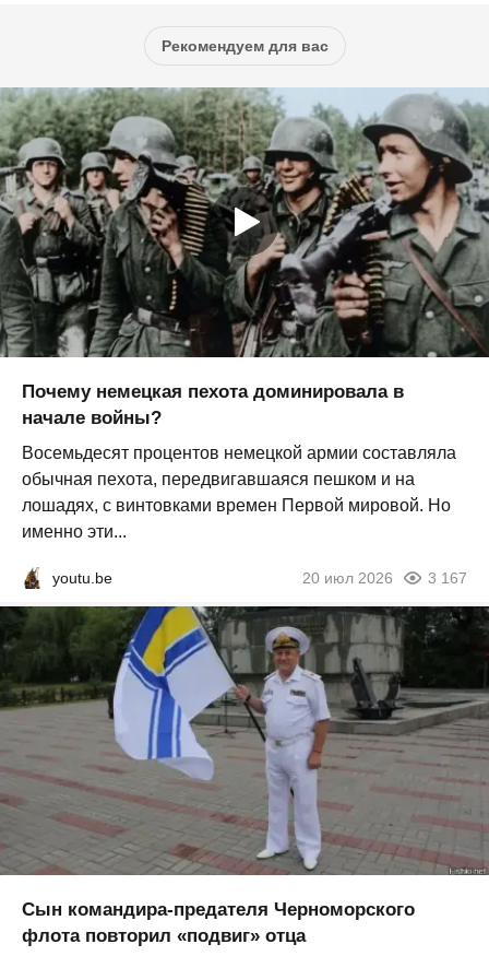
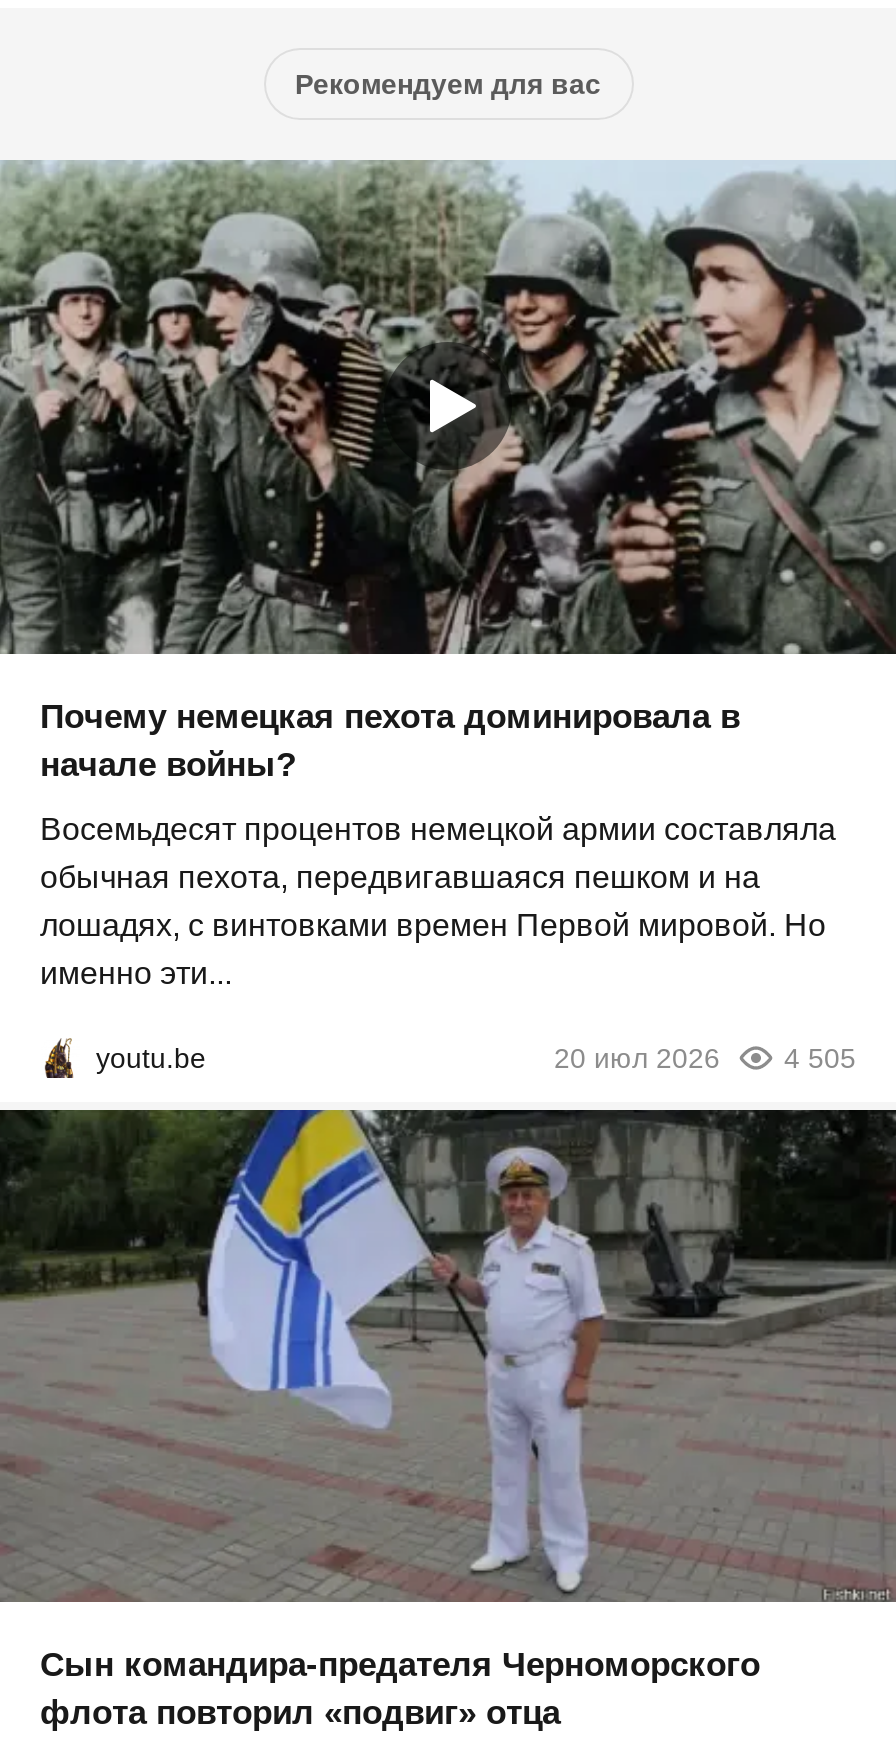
- 20 июл 2026 3 167
+ 20 июл 2026 4 505
